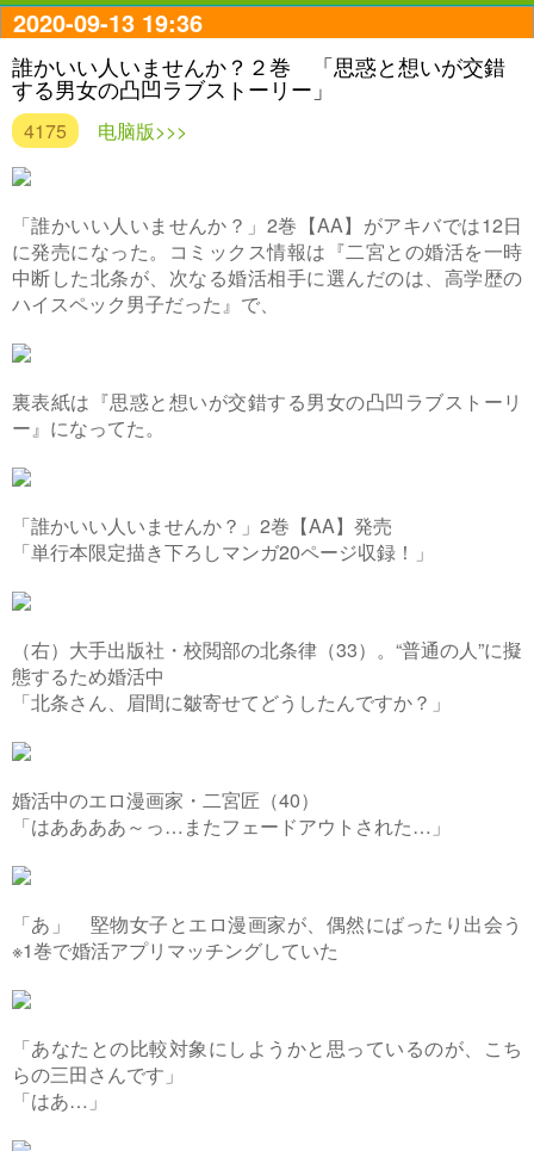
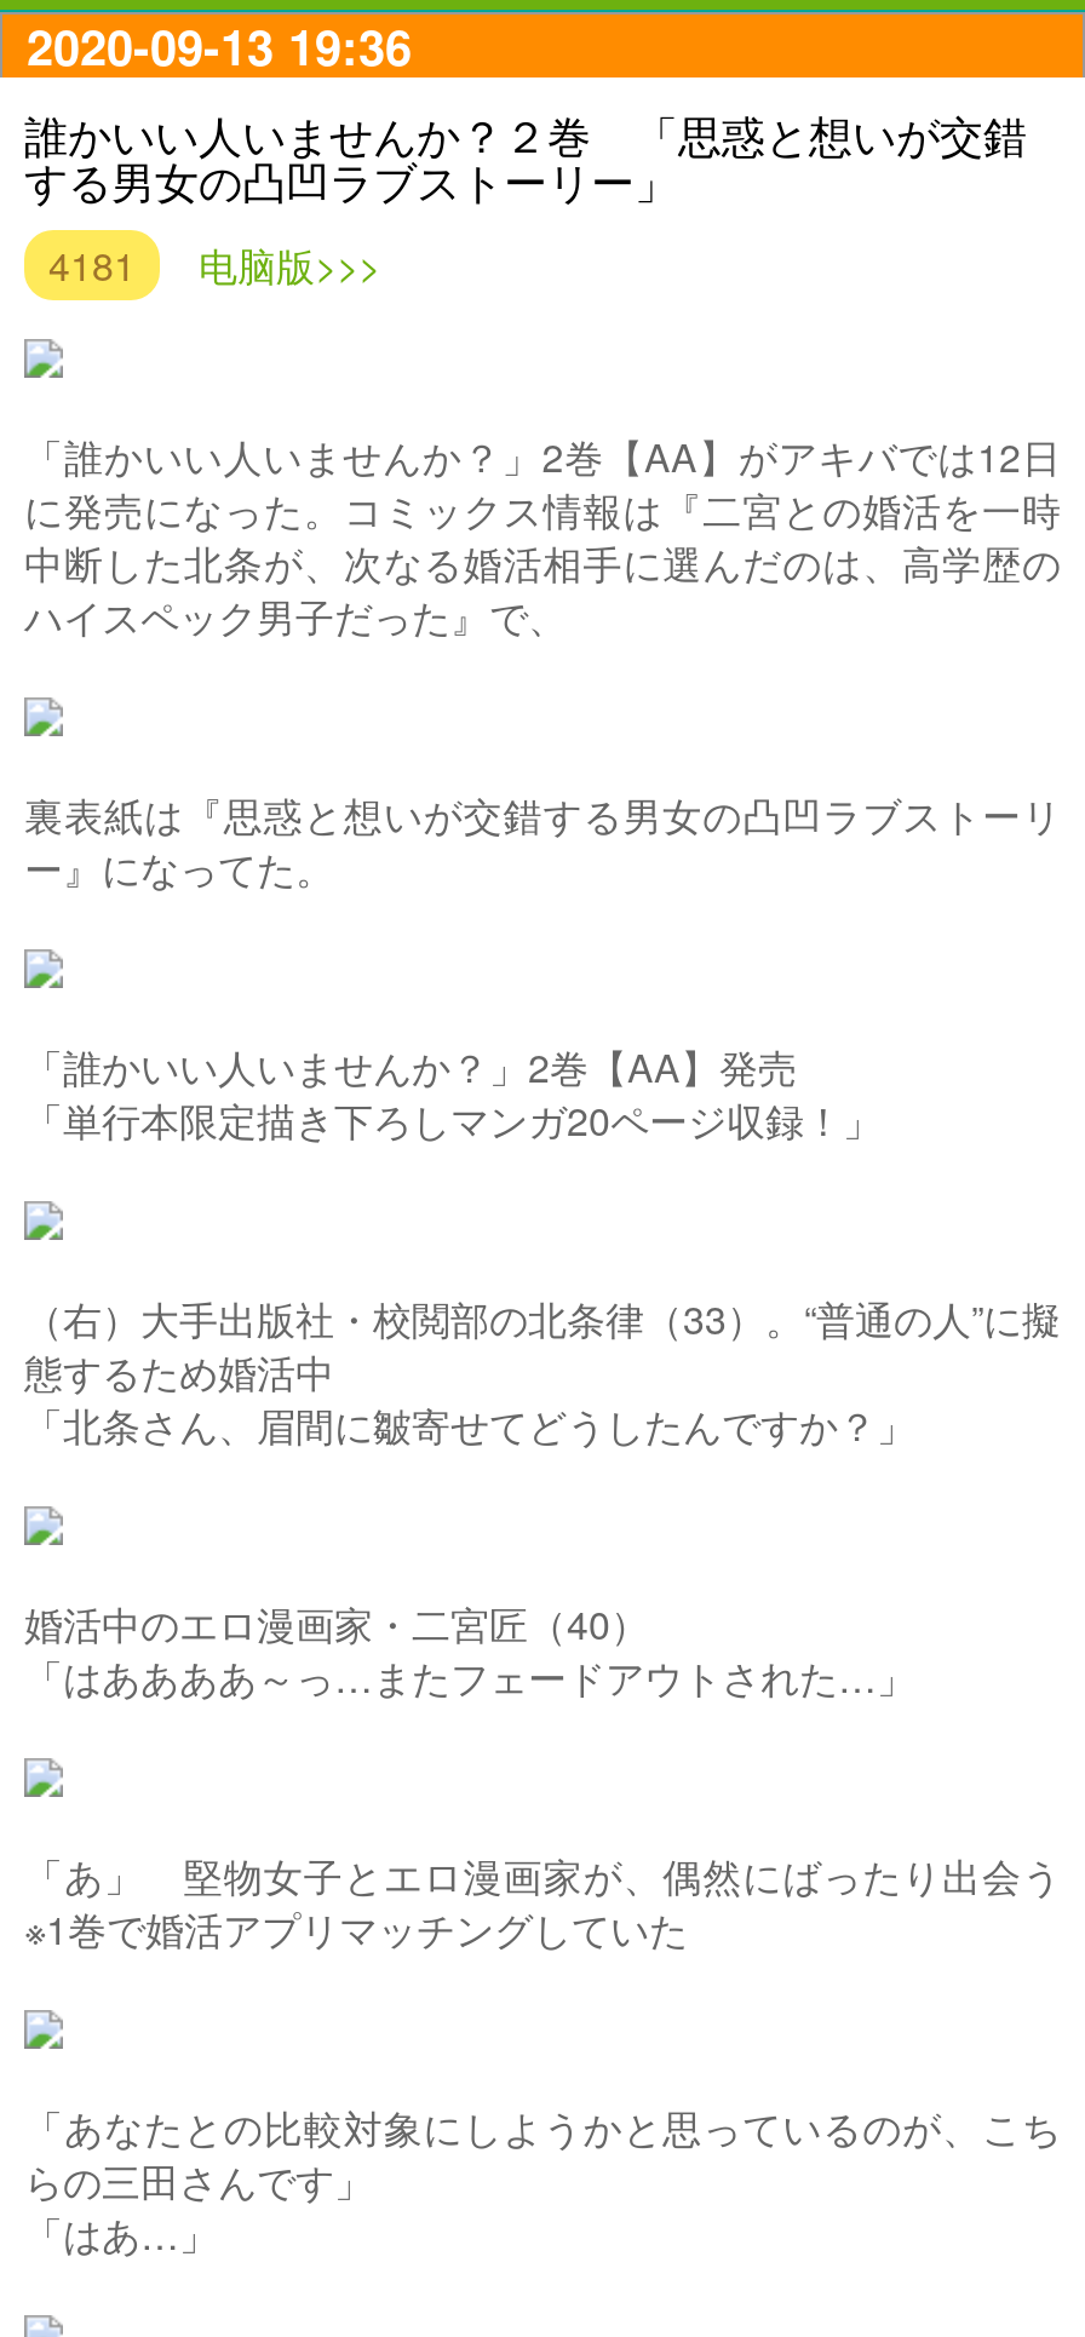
- 4175 电脑版>>>
+ 4181 电脑版>>>
